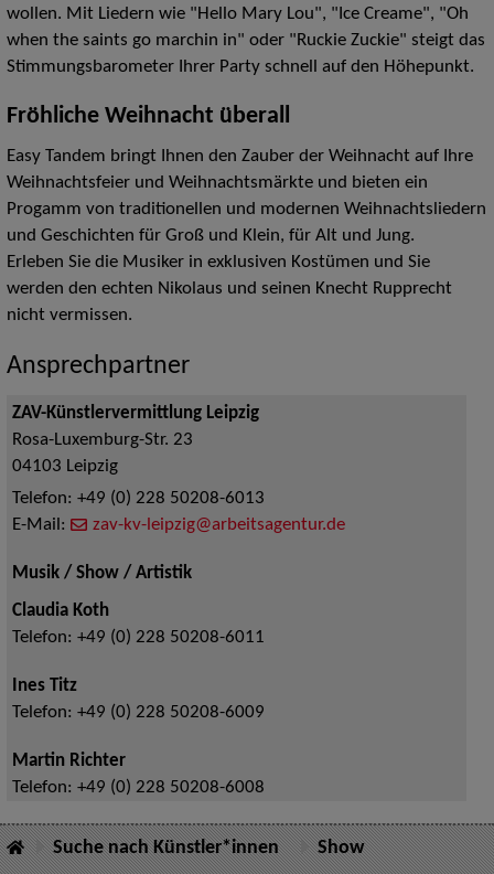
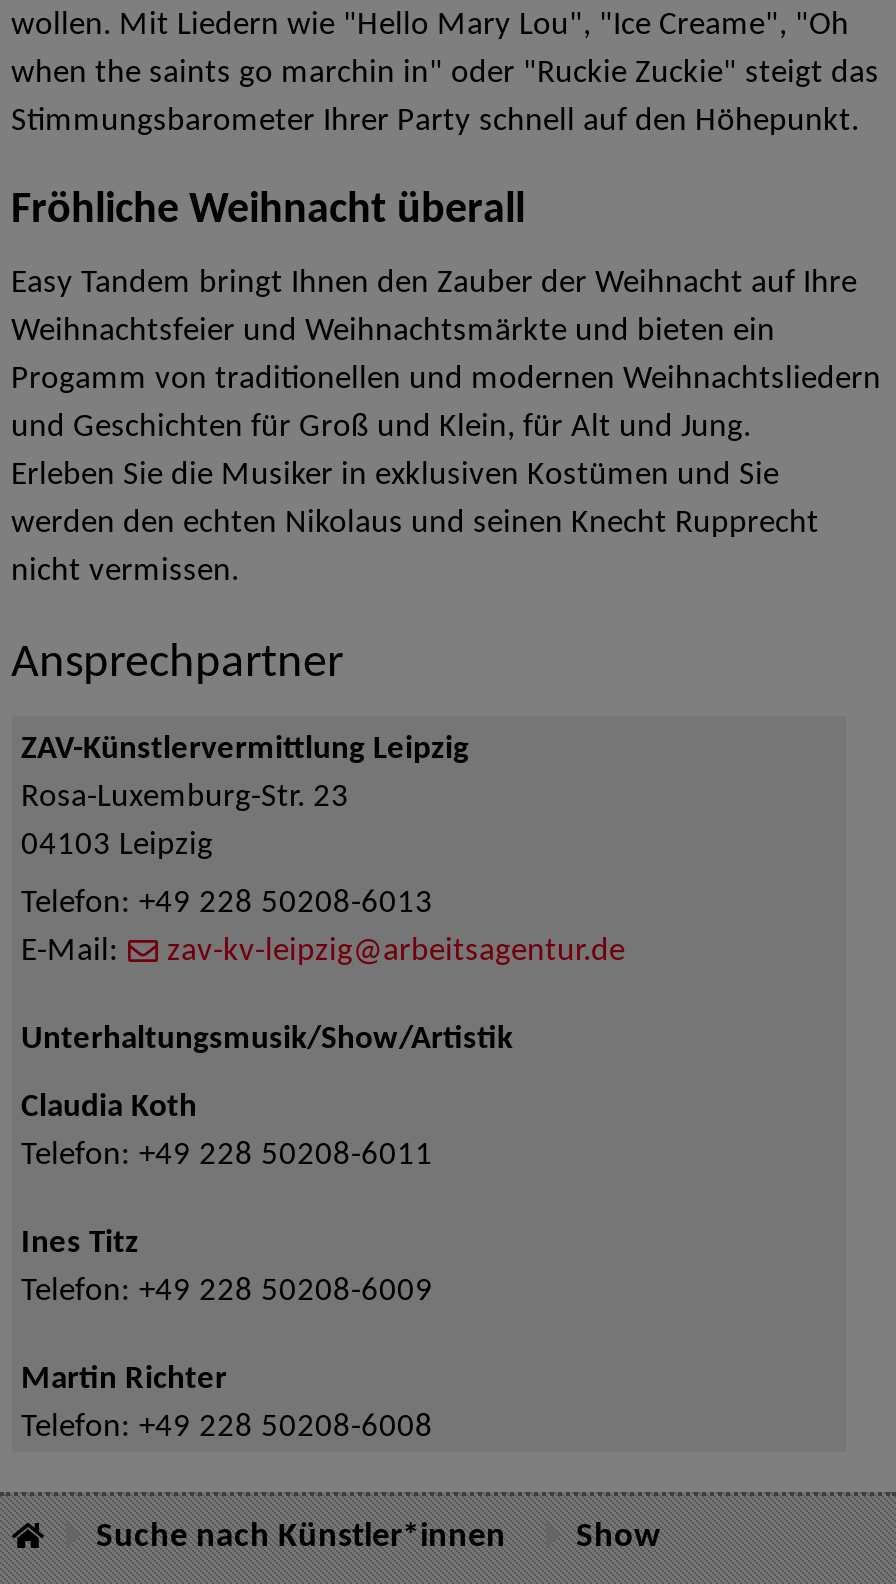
- Telefon: +49 (0) 228 50208-6013
+ Telefon: +49 228 50208-6013

- Musik / Show / Artistik
+ Unterhaltungsmusik/Show/Artistik

- Telefon: +49 (0) 228 50208-6011
+ Telefon: +49 228 50208-6011

- Telefon: +49 (0) 228 50208-6009
+ Telefon: +49 228 50208-6009

- Telefon: +49 (0) 228 50208-6008
+ Telefon: +49 228 50208-6008
